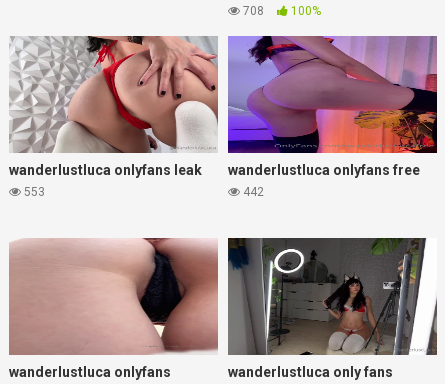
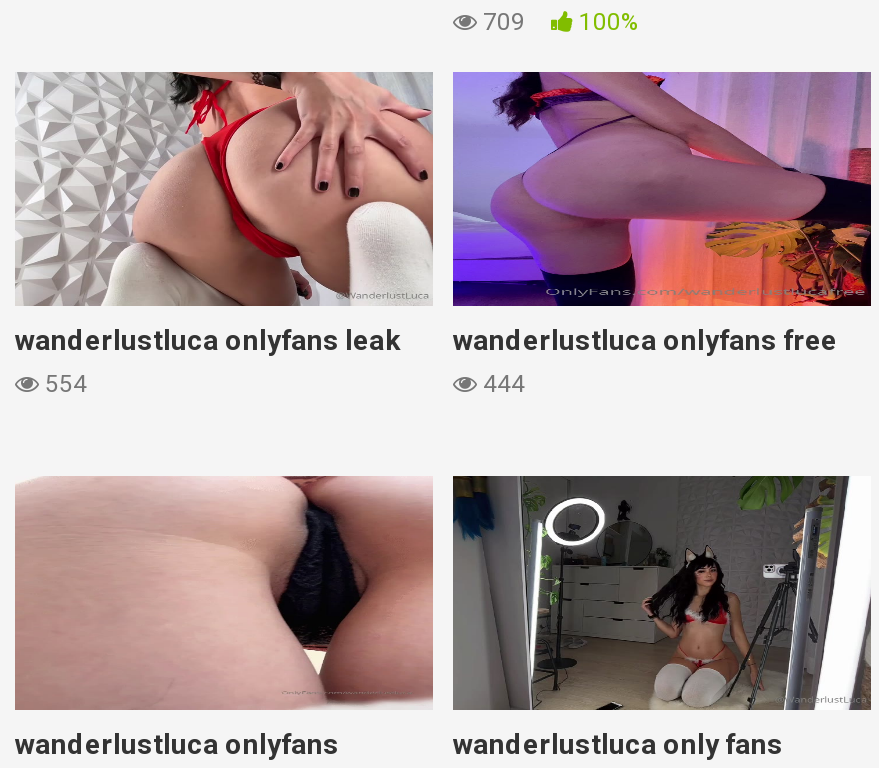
- 708 100%
+ 709 100%

- 553
+ 554

- 442
+ 444
